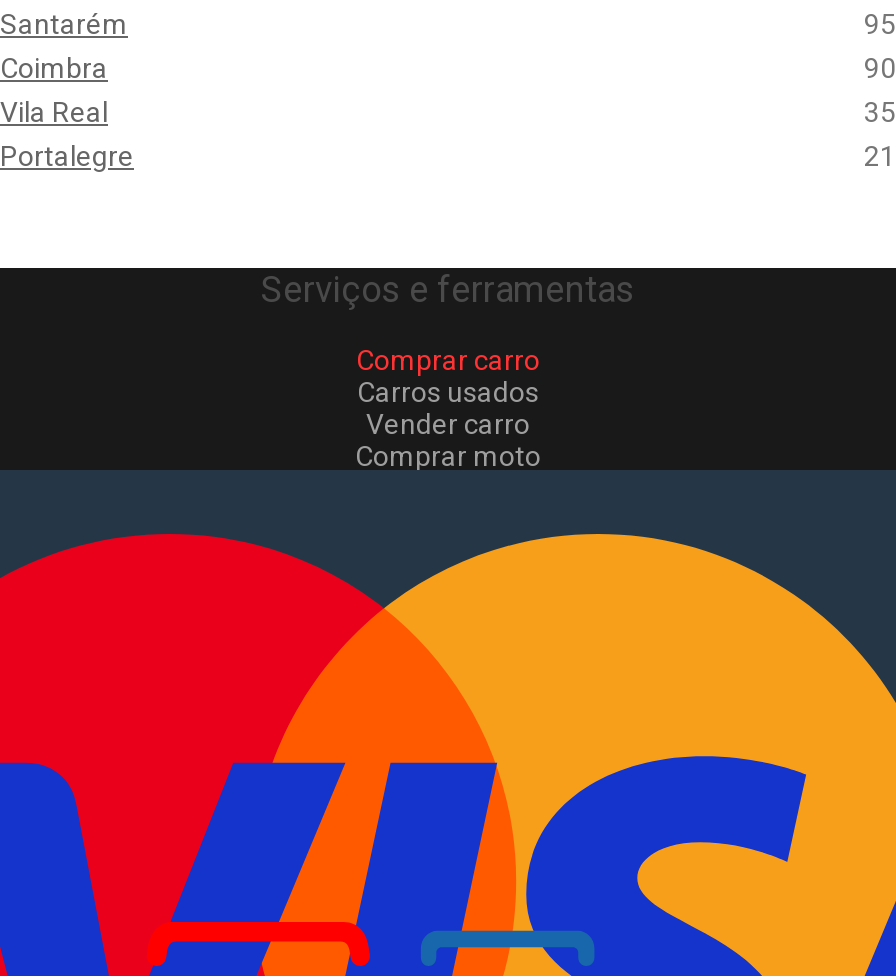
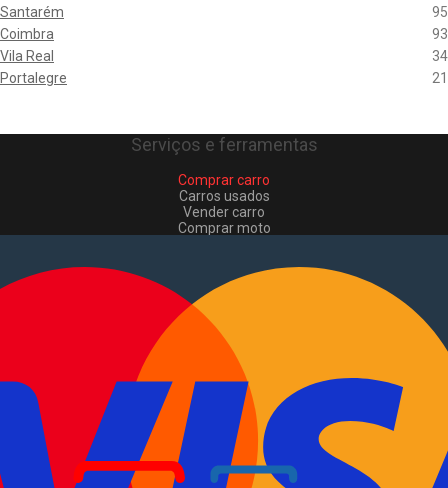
- 90
+ 93

- 35
+ 34
